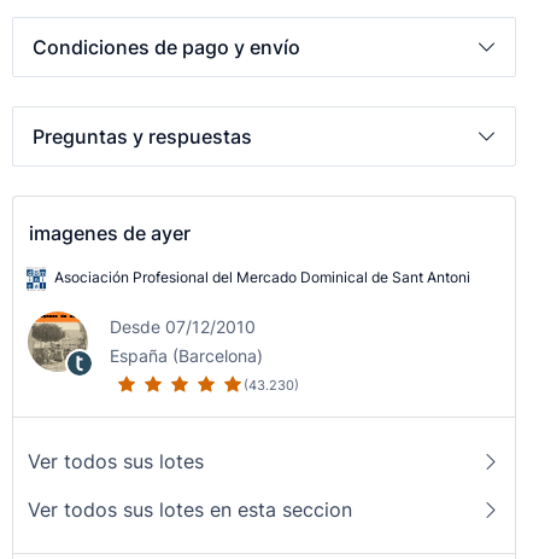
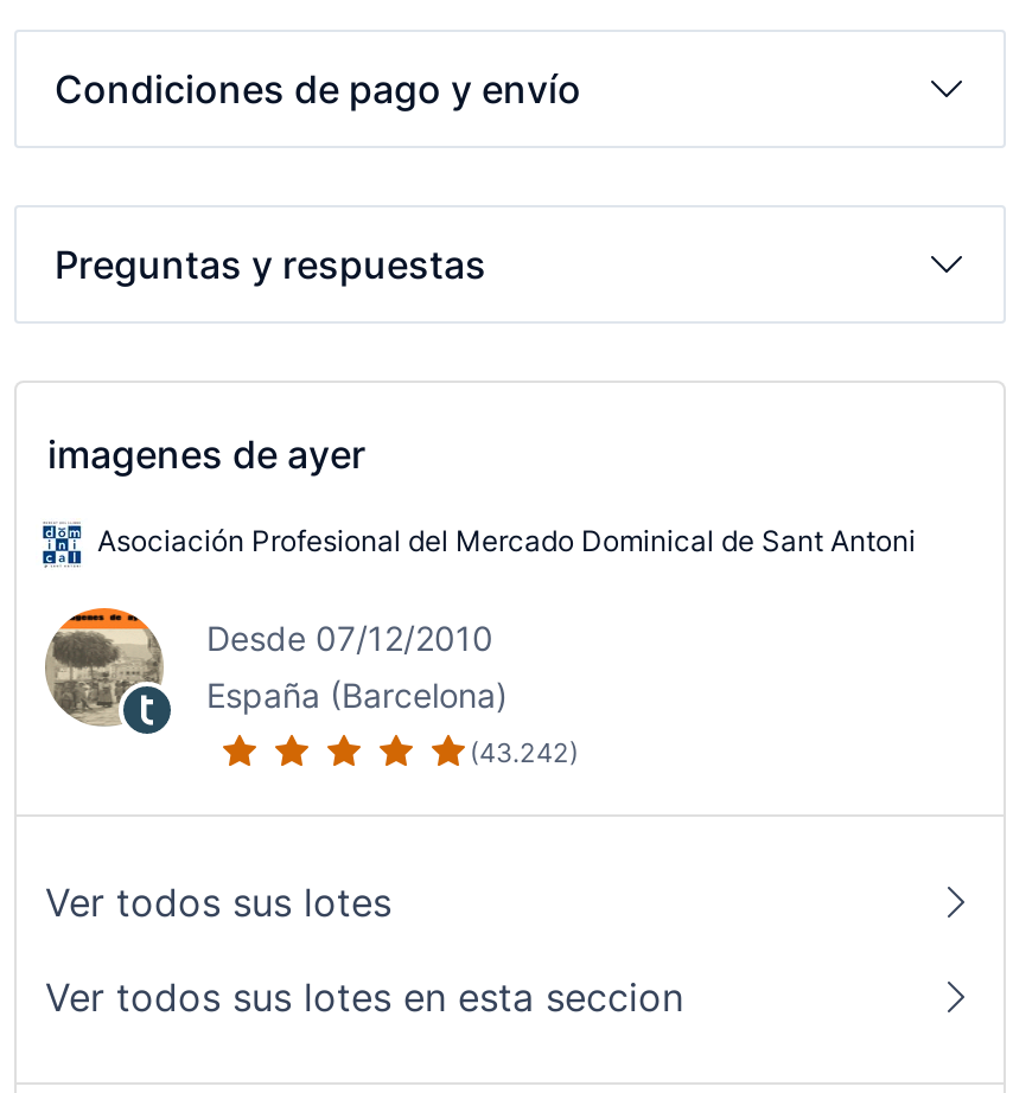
- (43.230)
+ (43.242)
